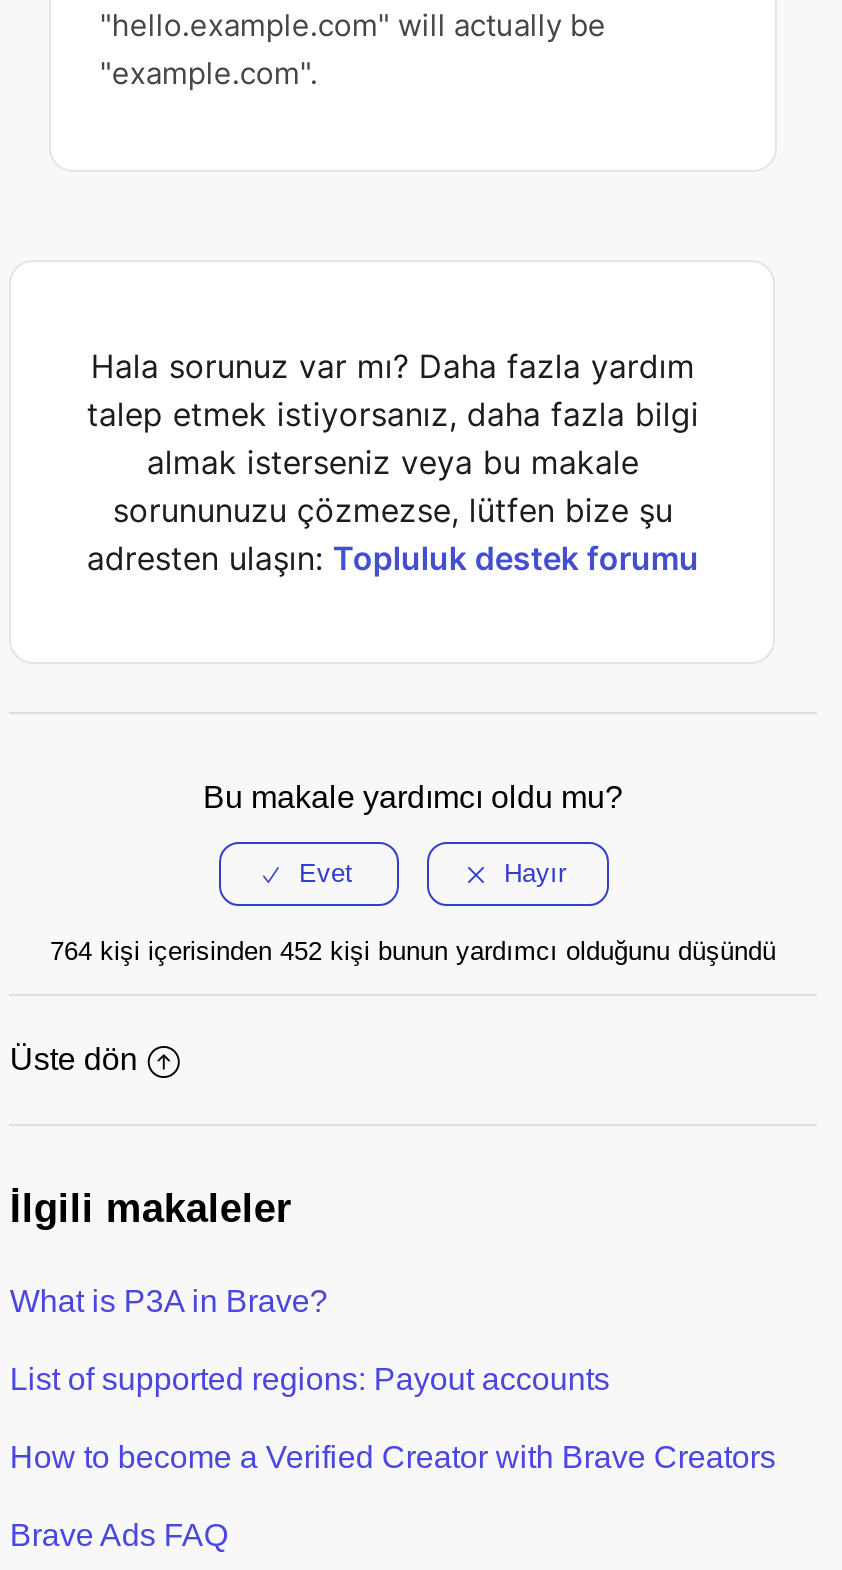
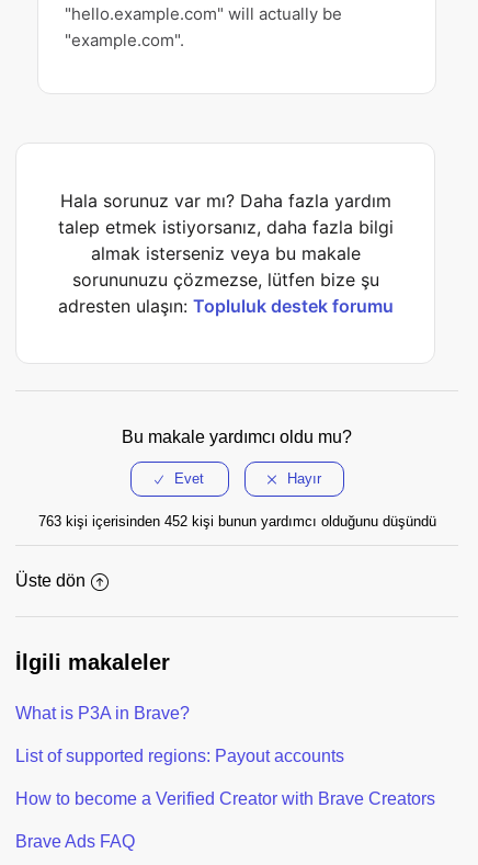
- 764 kişi içerisinden 452 kişi bunun yardımcı olduğunu düşündü
+ 763 kişi içerisinden 452 kişi bunun yardımcı olduğunu düşündü
